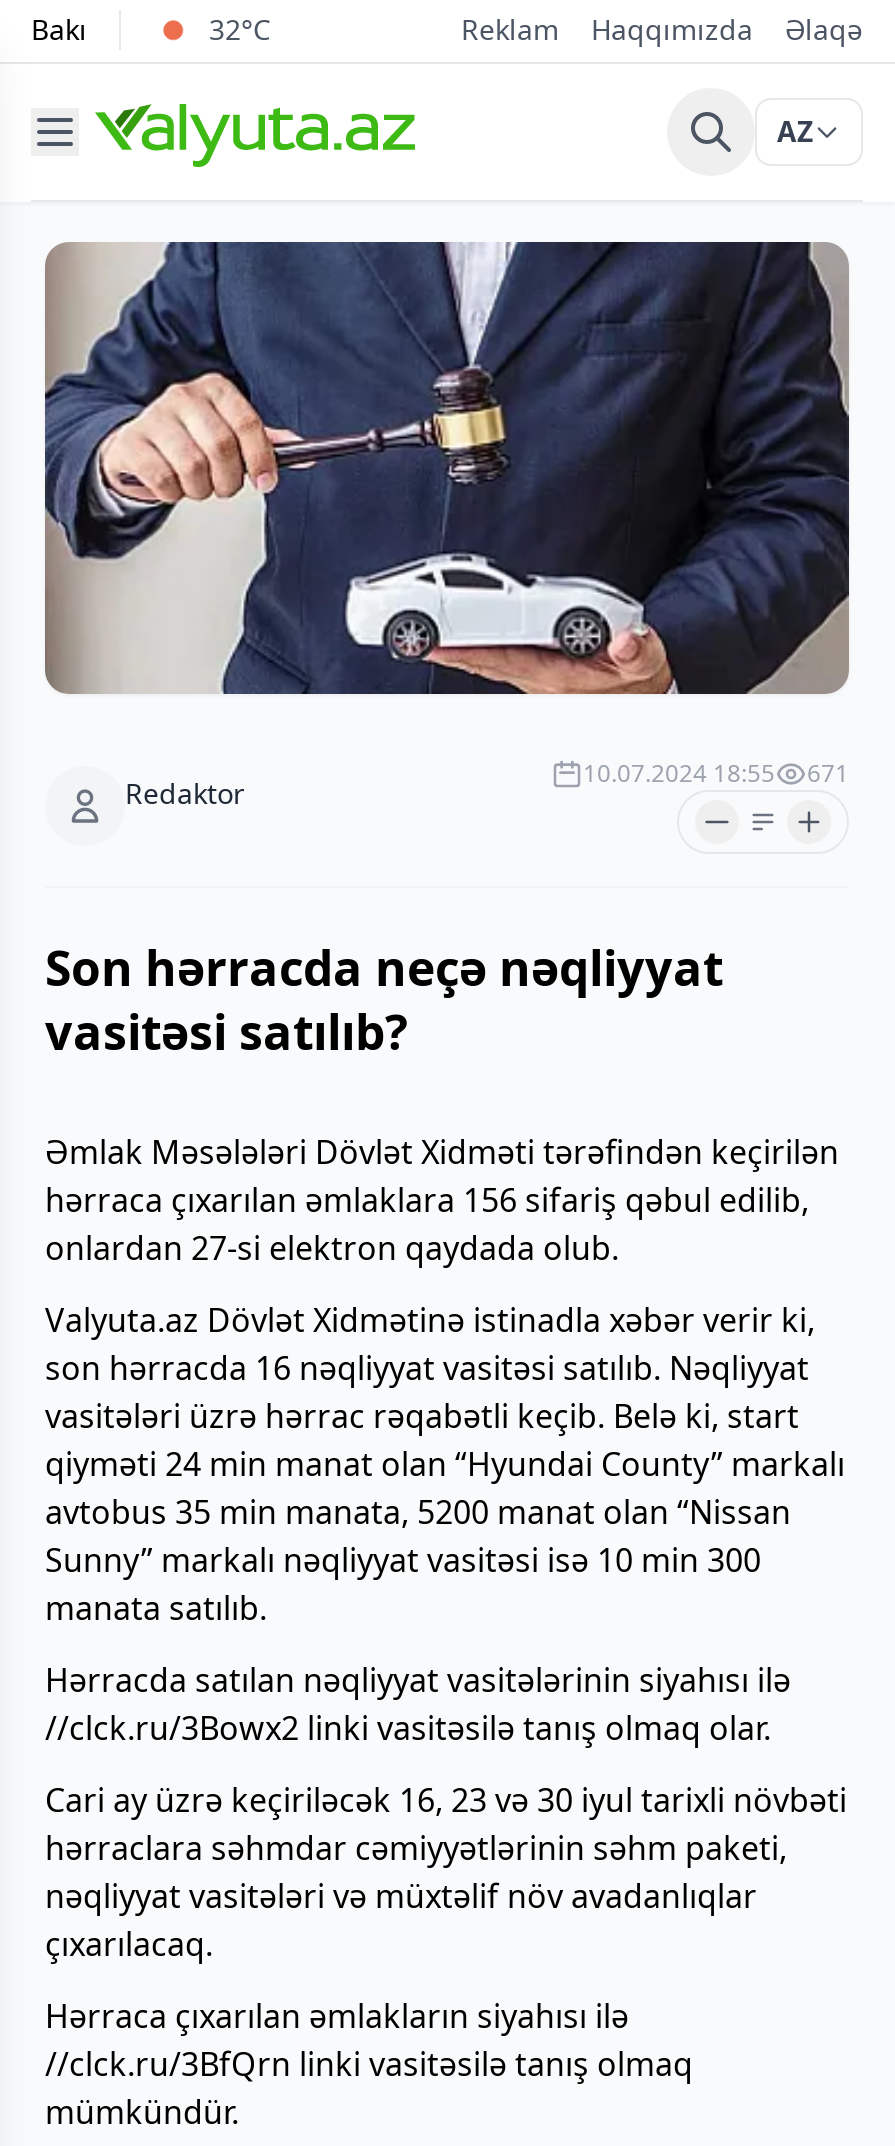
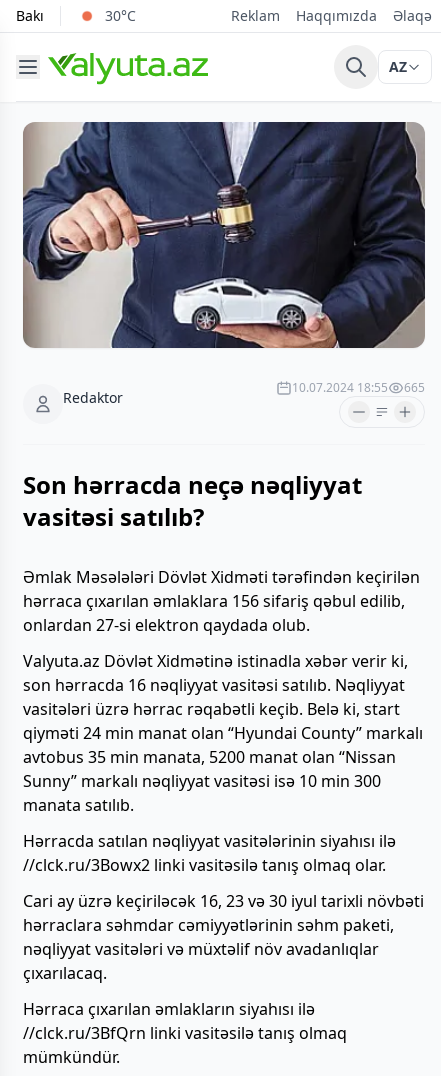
- 32°C
+ 30°C

- 10.07.2024 18:55 671
+ 10.07.2024 18:55 665
